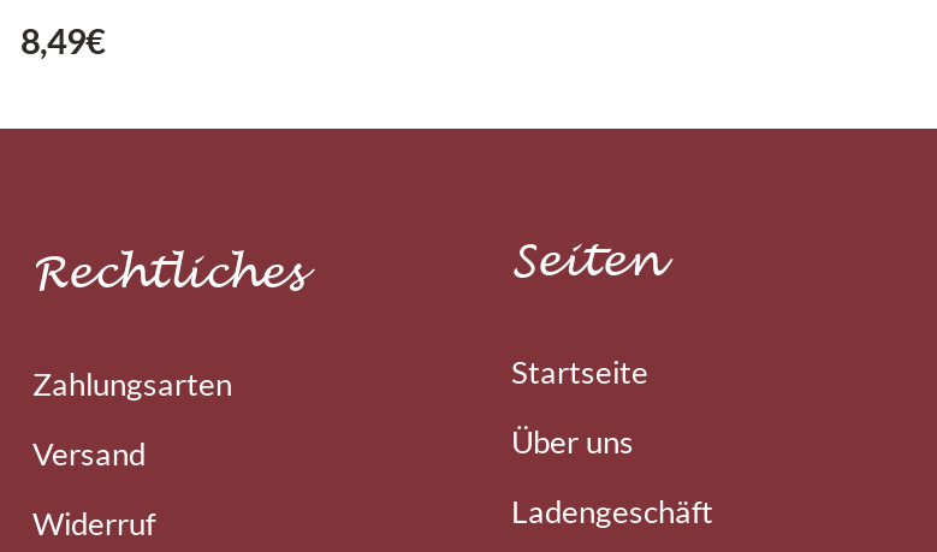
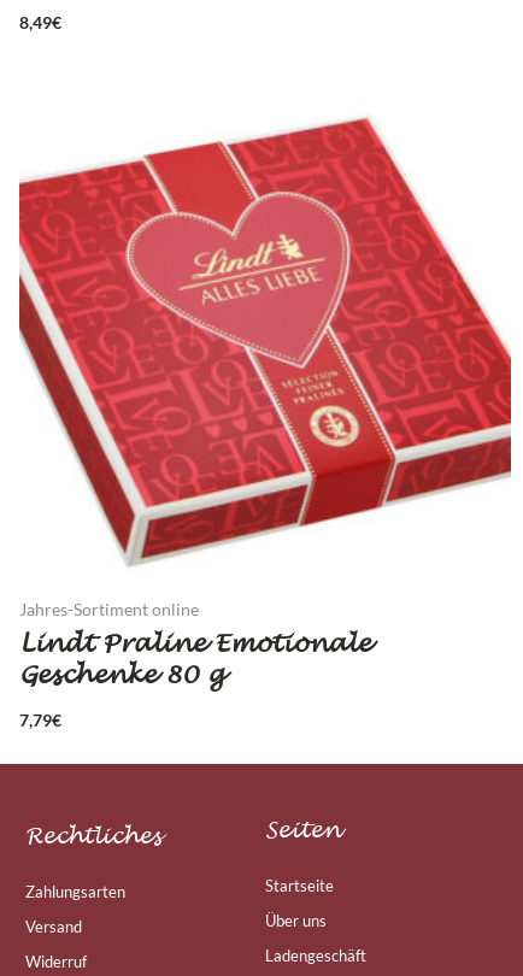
+ [image]
+ Jahres-Sortiment online
+ Lindt Praline Emotionale
+ Geschenke 80 g
+ 7,79€
